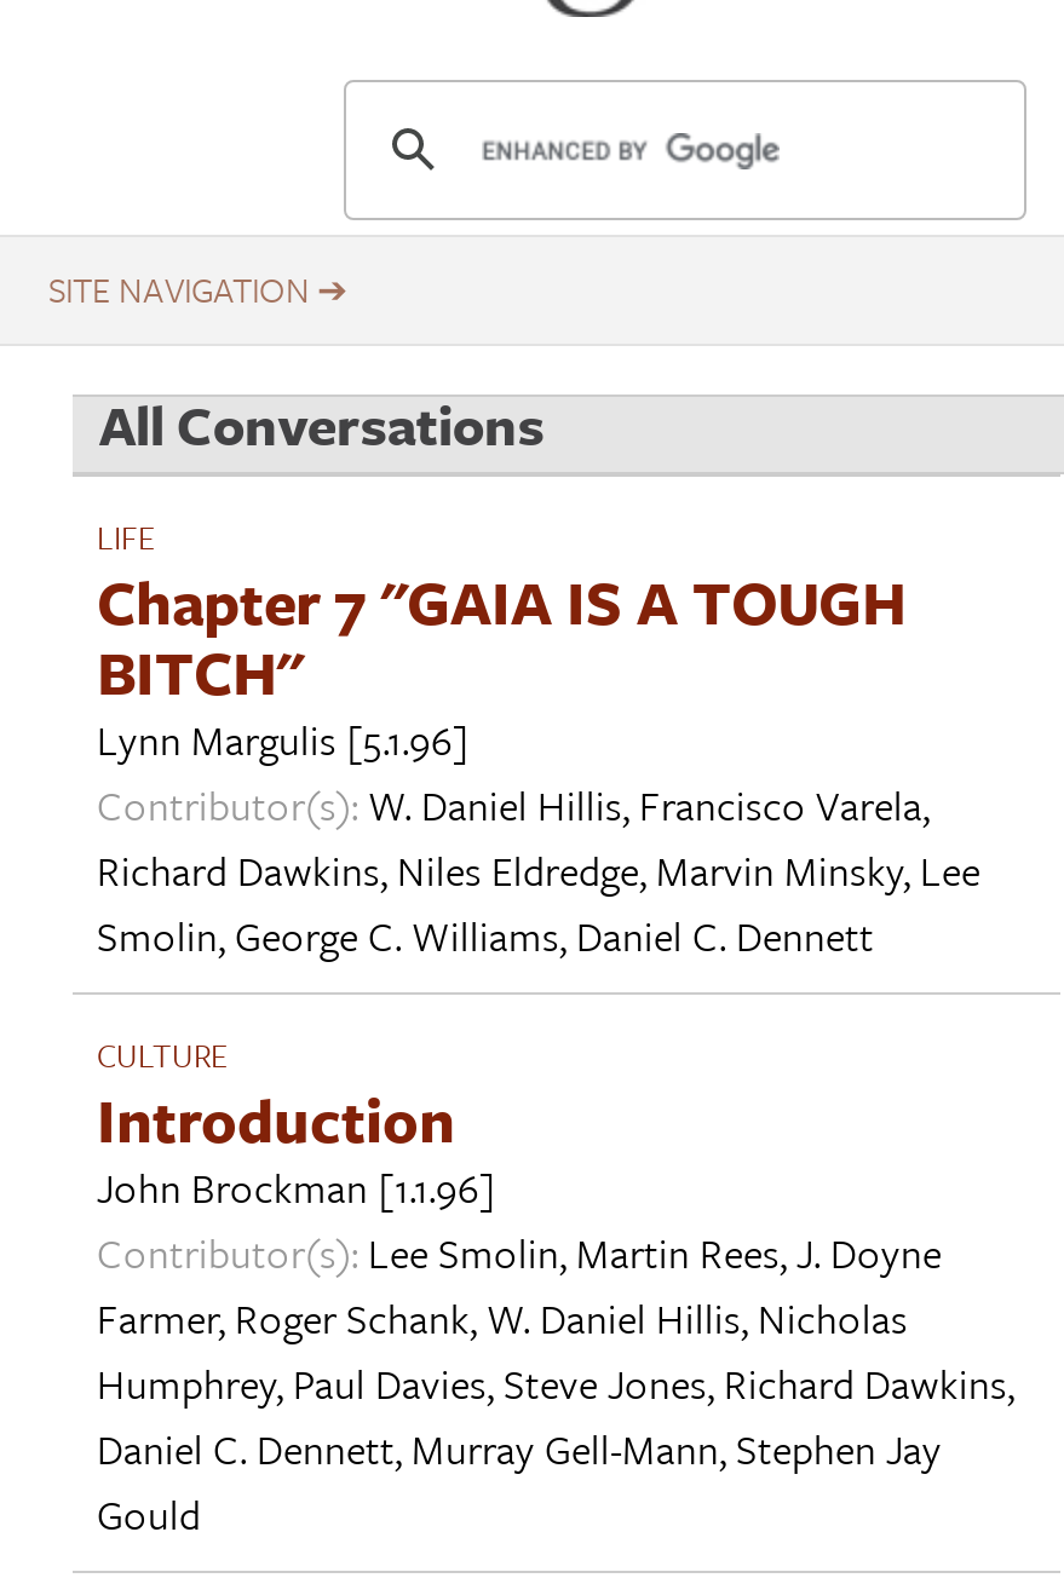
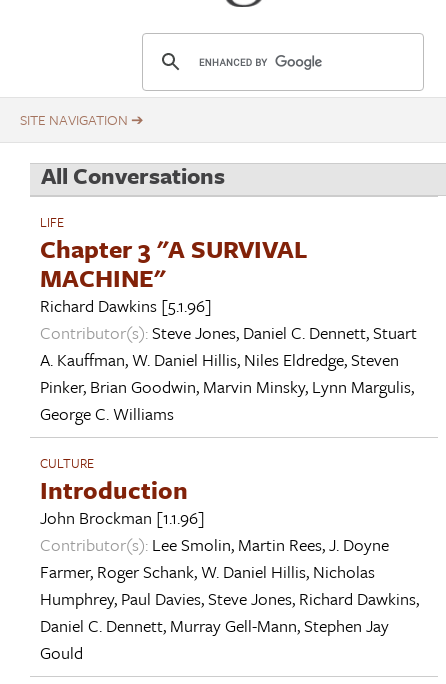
- Chapter 7 "GAIA IS A TOUGH
- BITCH"
- Lynn Margulis [5.1.96]
- Contributor(s): W. Daniel Hillis, Francisco Varela,
- Richard Dawkins, Niles Eldredge, Marvin Minsky, Lee
- Smolin, George C. Williams, Daniel C. Dennett
+ Chapter 3 "A SURVIVAL
+ MACHINE"
+ Richard Dawkins [5.1.96]
+ Contributor(s): Steve Jones, Daniel C. Dennett, Stuart
+ A. Kauffman, W. Daniel Hillis, Niles Eldredge, Steven
+ Pinker, Brian Goodwin, Marvin Minsky, Lynn Margulis,
+ George C. Williams
